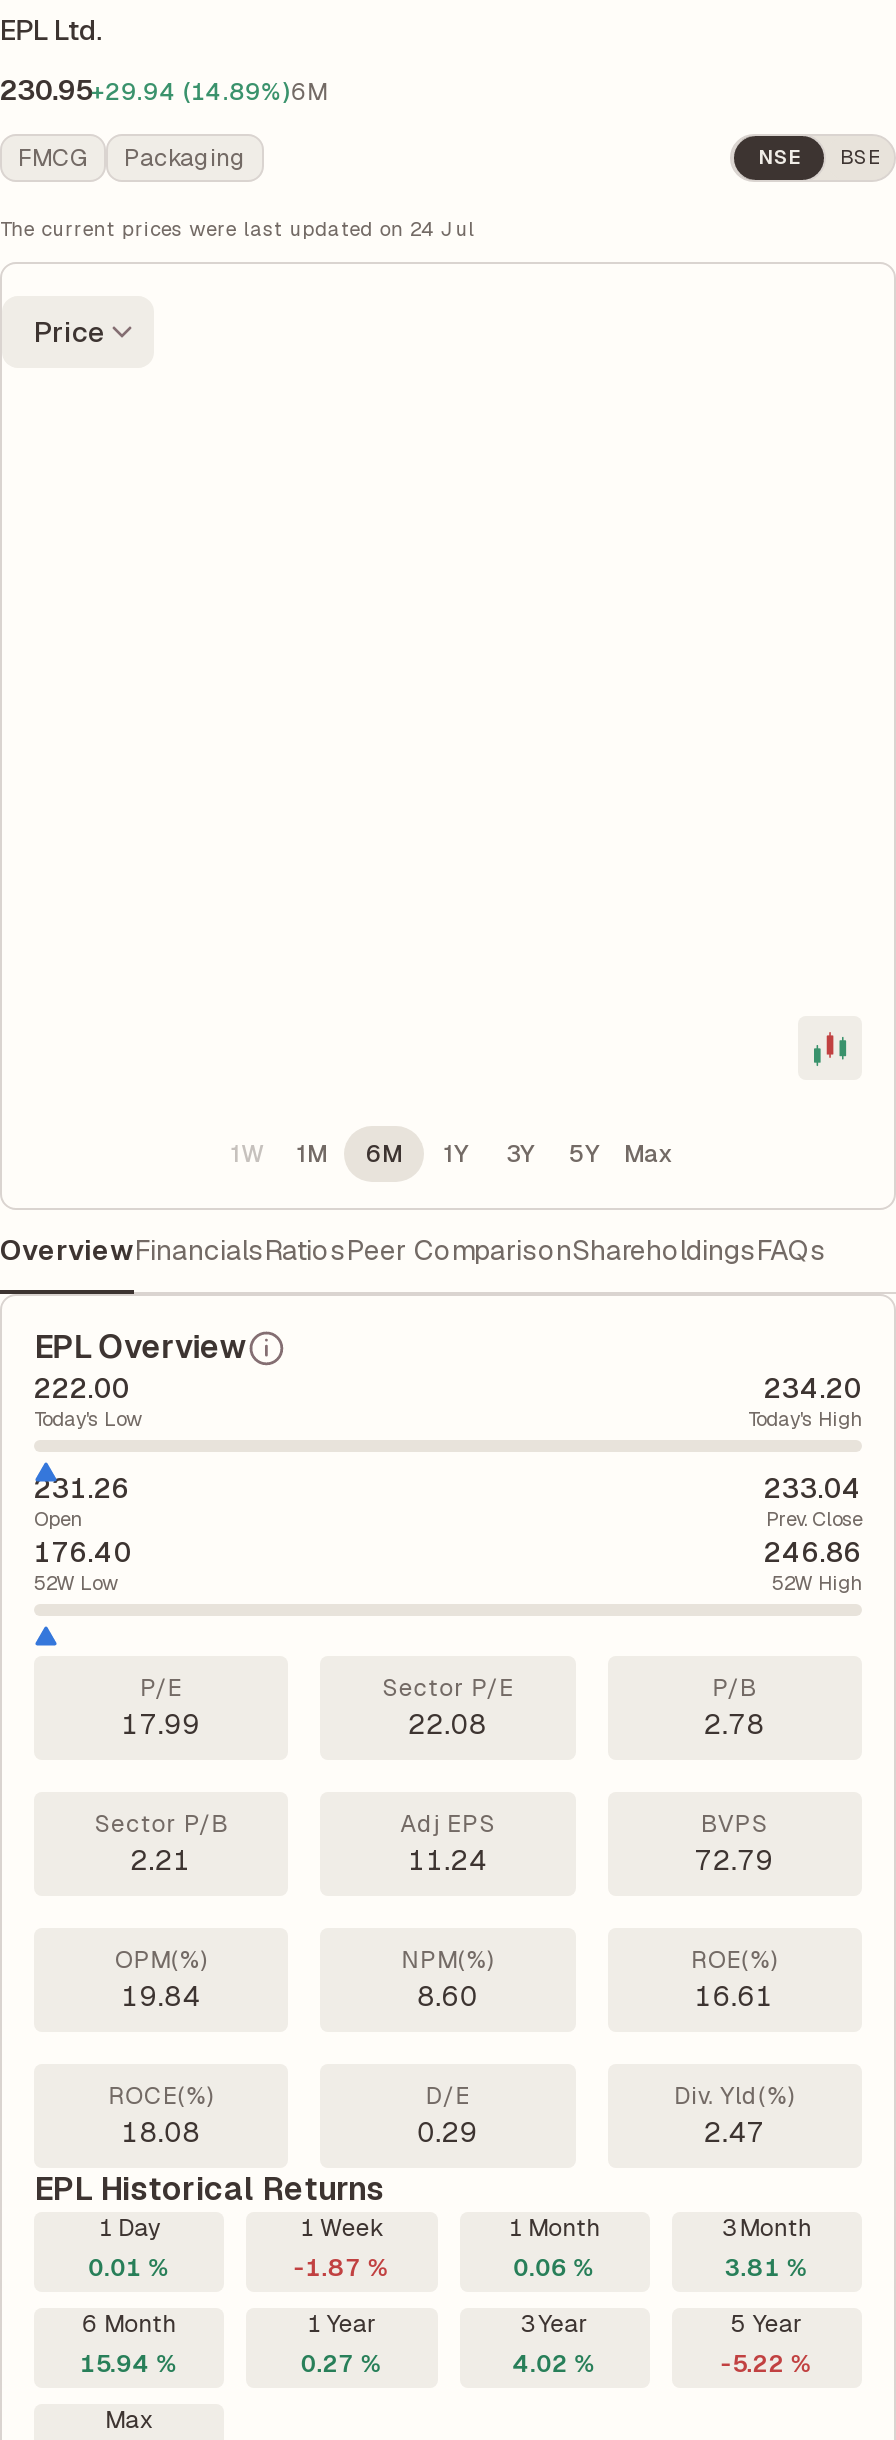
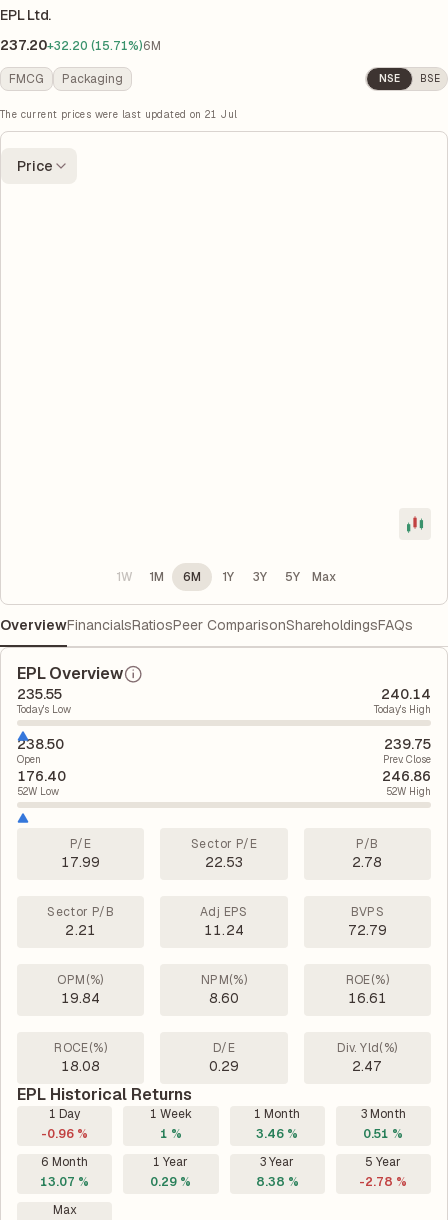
- 230.95+29.94 (14.89%)6M
+ 237.20+32.20 (15.71%)6M

- The current prices were last updated on 24 Jul
+ The current prices were last updated on 21 Jul

- 222.00
+ 235.55

- 234.20
+ 240.14

- 231.26
+ 238.50

- 233.04
+ 239.75

- 22.08
+ 22.53

- 0.01 %
+ -0.96 %

- -1.87 %
+ 1 %

- 0.06 %
+ 3.46 %

- 3.81 %
+ 0.51 %

- 15.94 %
+ 13.07 %

- 0.27 %
+ 0.29 %

- 4.02 %
+ 8.38 %

- -5.22 %
+ -2.78 %
